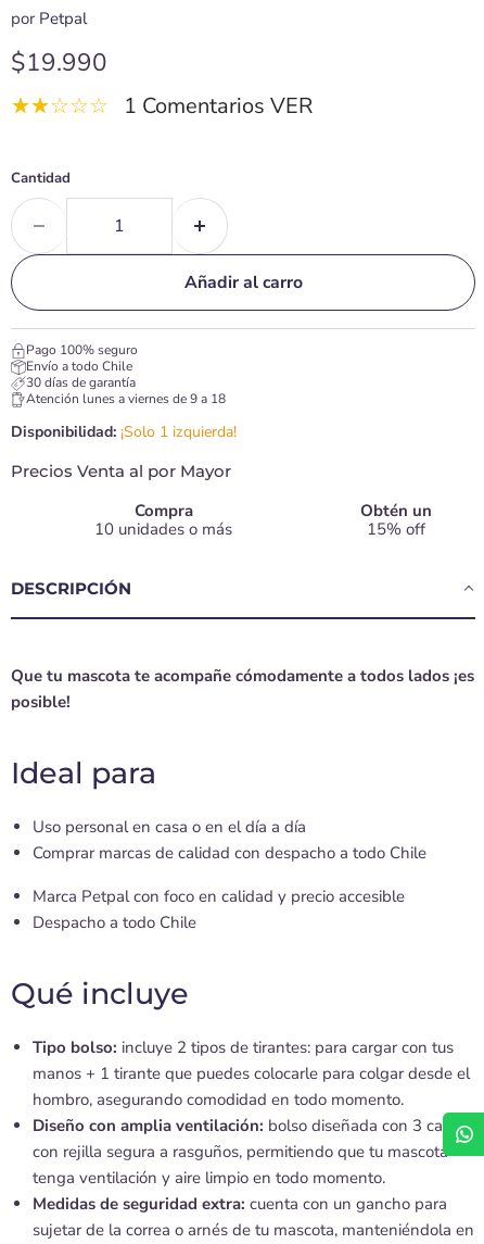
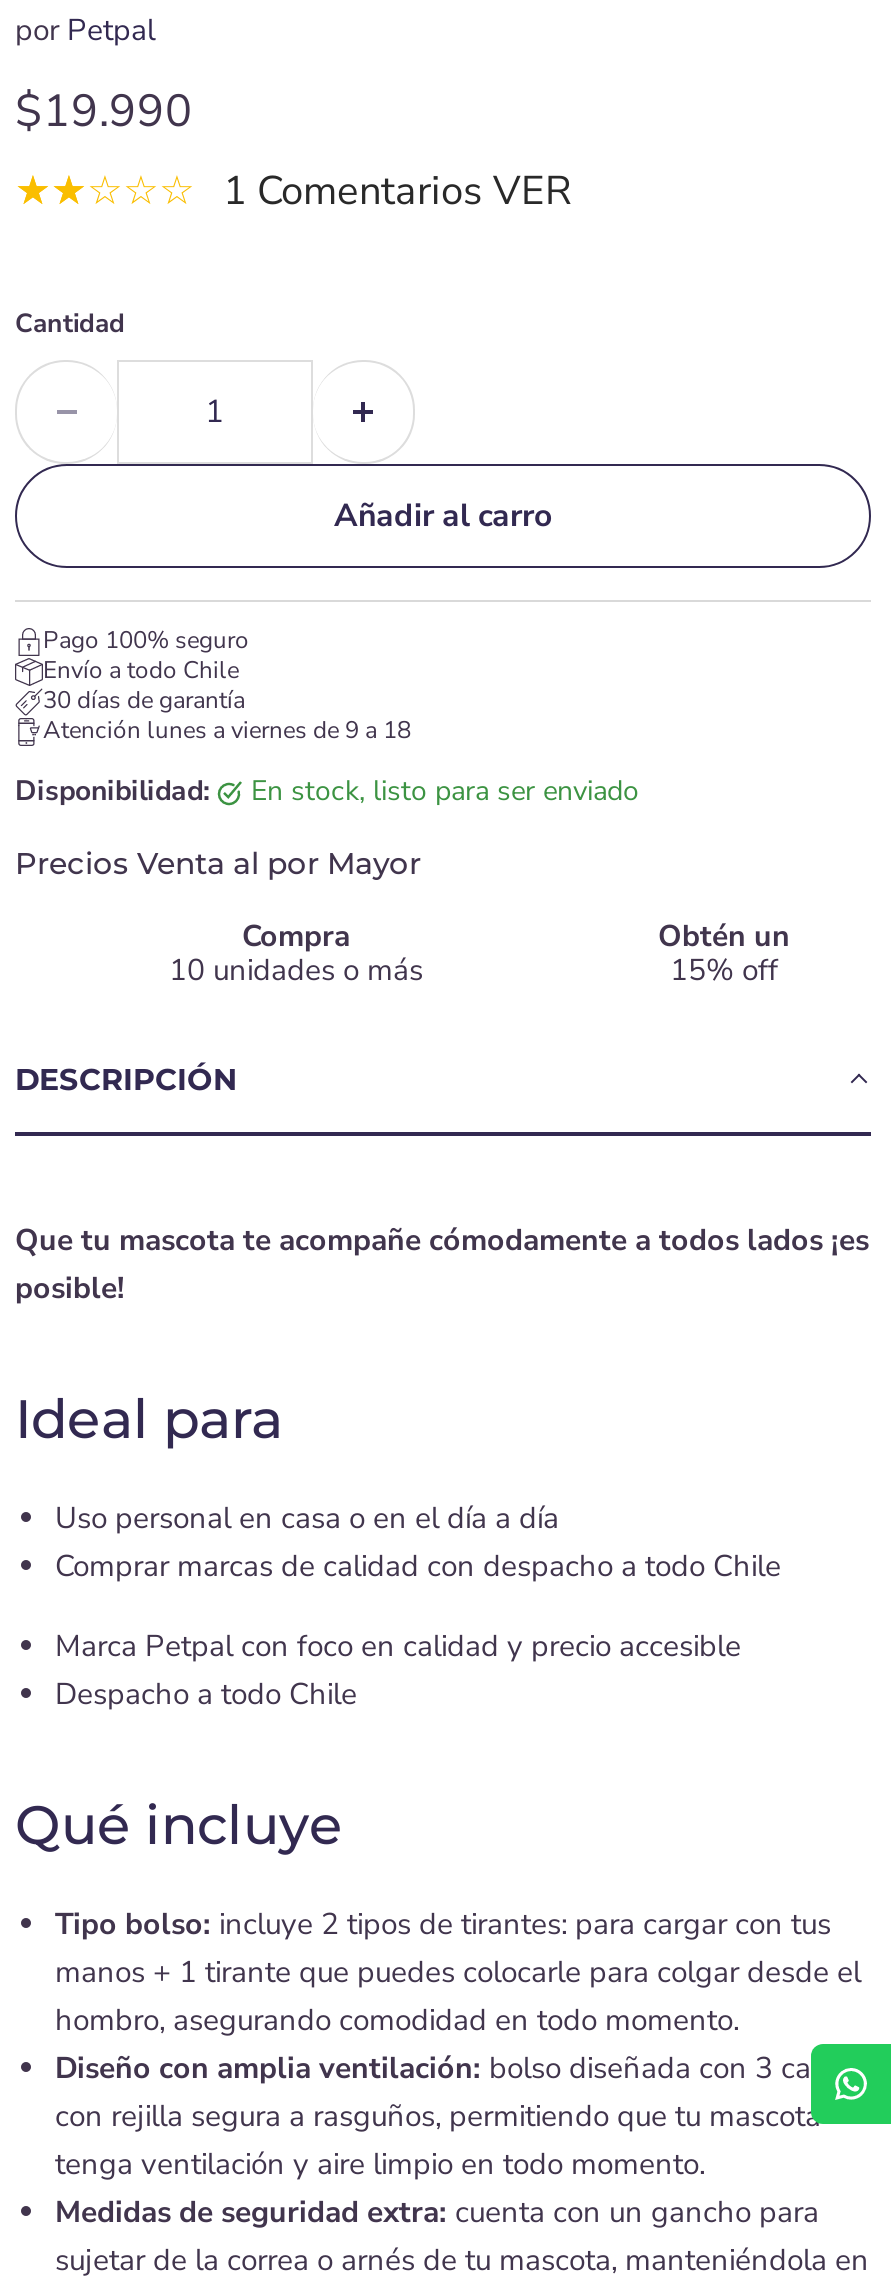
- Disponibilidad: ¡Solo 1 izquierda!
+ Disponibilidad:
+ en stock, listo para ser enviado
